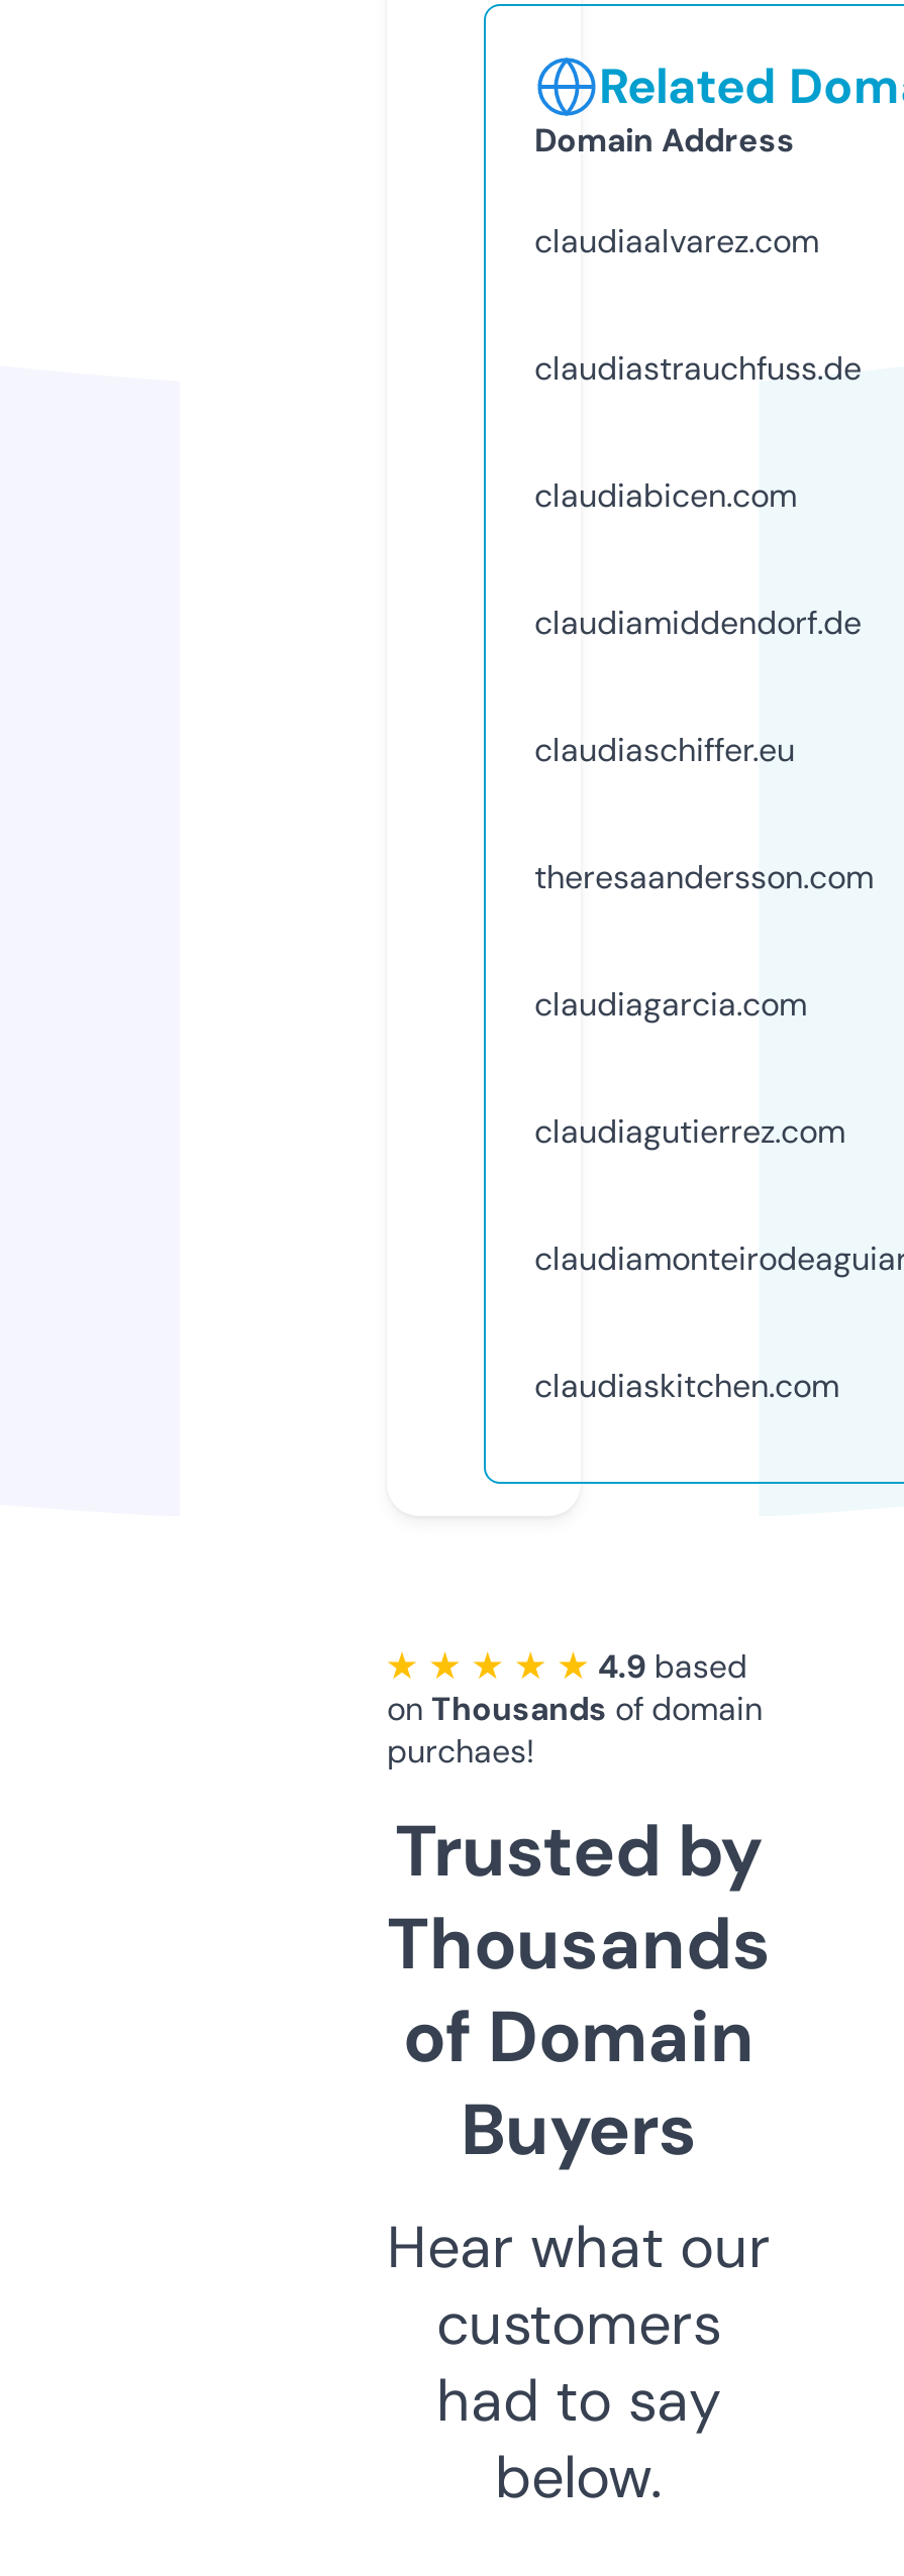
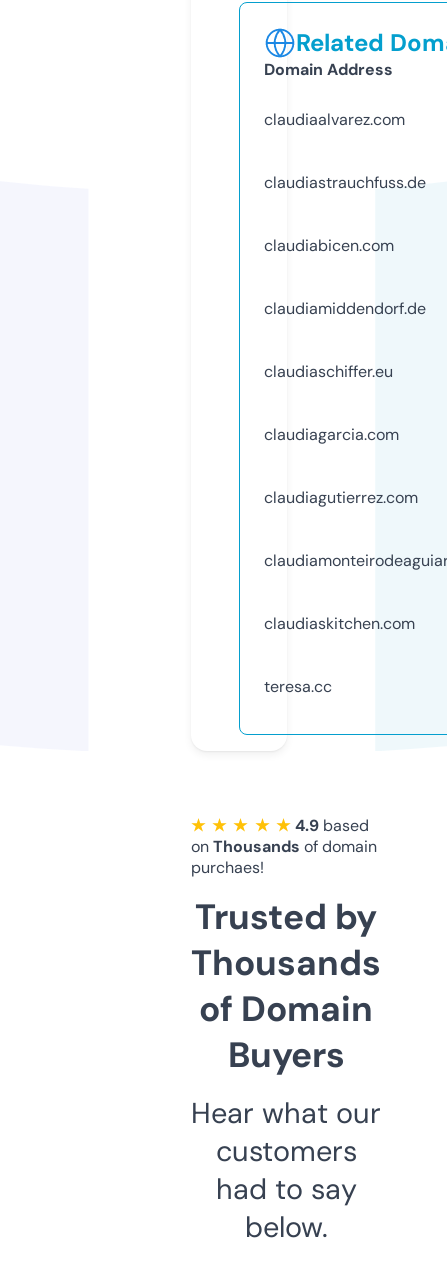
- theresaandersson.com

moved up: claudiagarcia.com | claudiagutierrez.com | claudiaskitchen.com

+ teresa.cc
